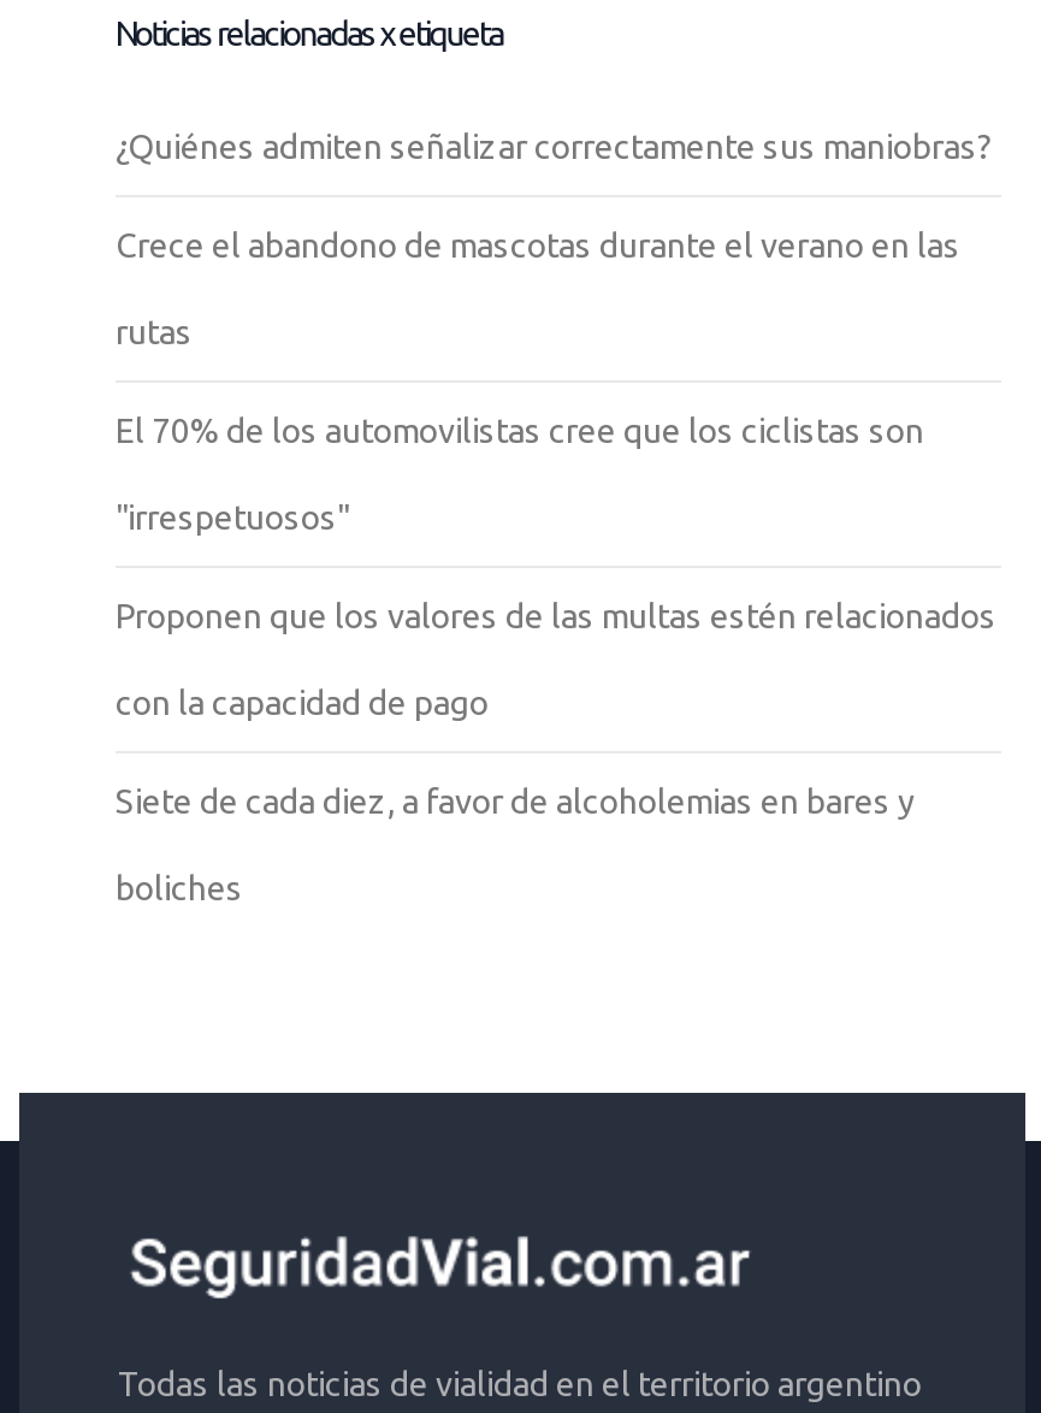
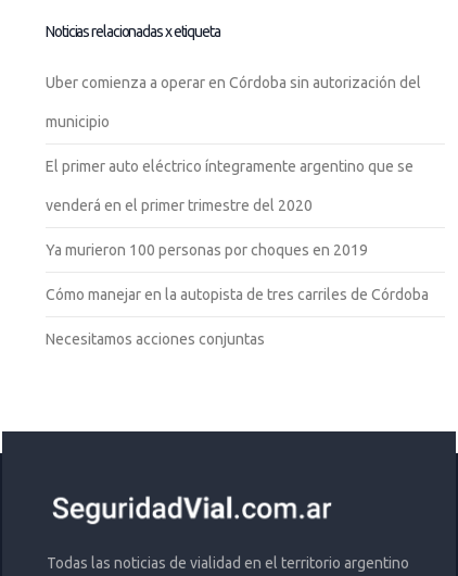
- ¿Quiénes admiten señalizar correctamente sus maniobras?
- Crece el abandono de mascotas durante el verano en las
- rutas
- El 70% de los automovilistas cree que los ciclistas son
- "irrespetuosos"
- Proponen que los valores de las multas estén relacionados
- con la capacidad de pago
- Siete de cada diez, a favor de alcoholemias en bares y
- boliches
+ Uber comienza a operar en Córdoba sin autorización del
+ municipio
+ El primer auto eléctrico íntegramente argentino que se
+ venderá en el primer trimestre del 2020
+ Ya murieron 100 personas por choques en 2019
+ Cómo manejar en la autopista de tres carriles de Córdoba
+ Necesitamos acciones conjuntas
